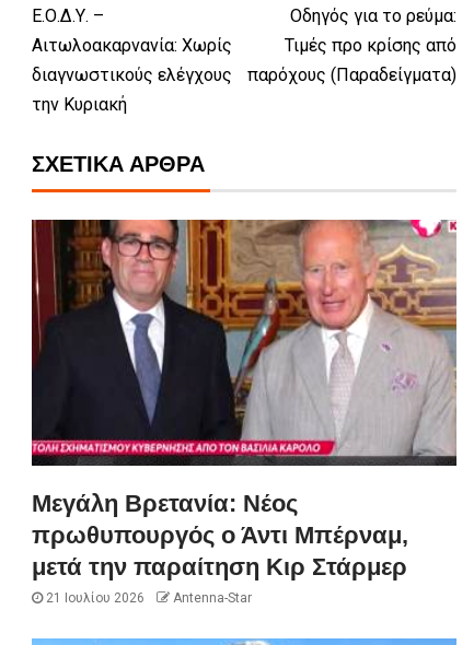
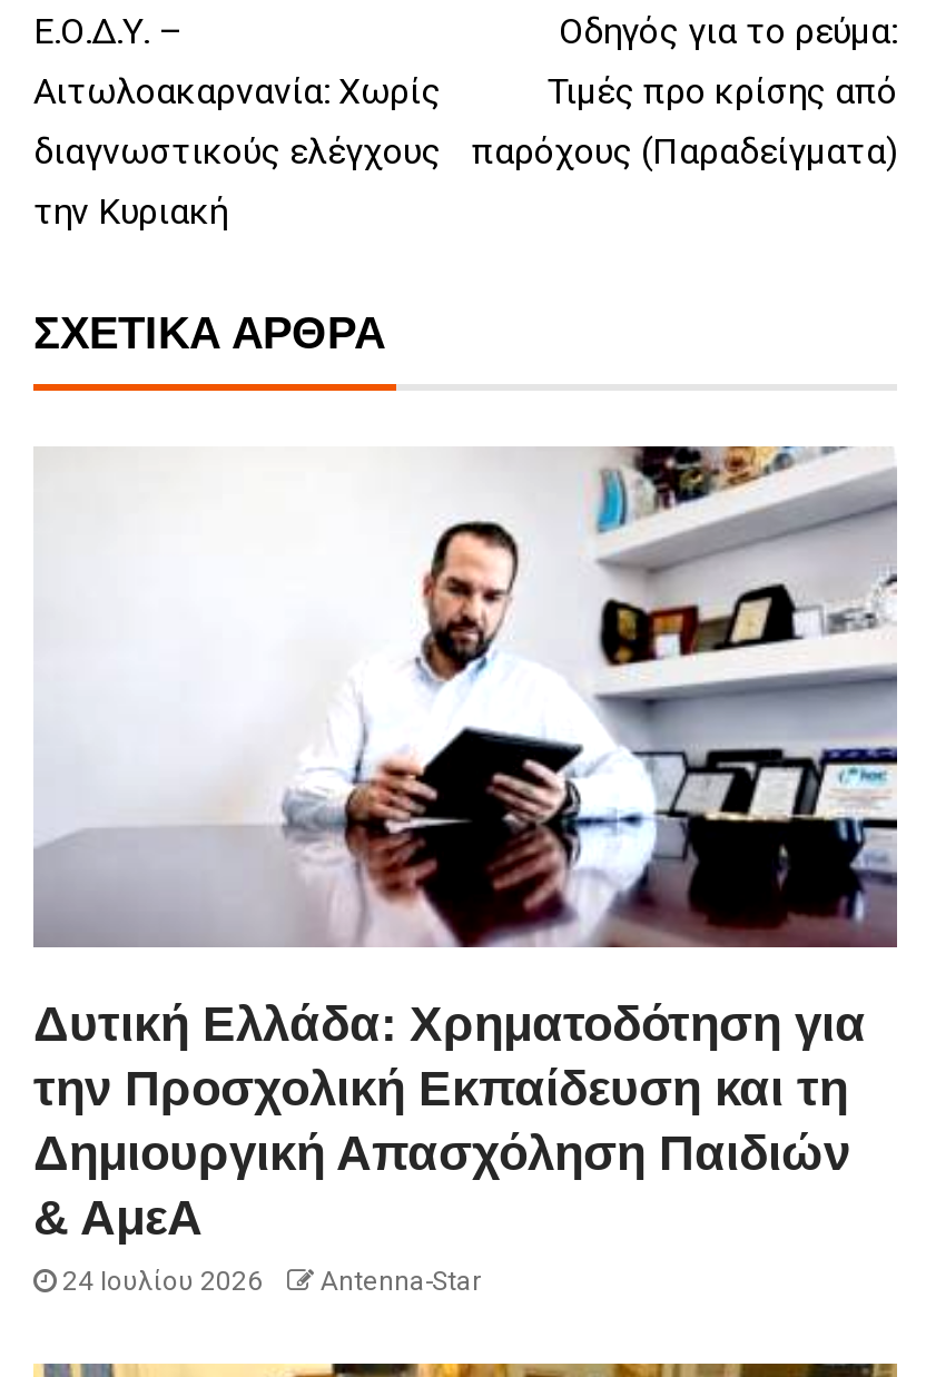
- [image]
- Μεγάλη Βρετανία: Νέος
- πρωθυπουργός ο Άντι Μπέρναμ,
- μετά την παραίτηση Κιρ Στάρμερ
- 21 Ιουλίου 2026
+ [image]
+ Δυτική Ελλάδα: Χρηματοδότηση για
+ την Προσχολική Εκπαίδευση και τη
+ Δημιουργική Απασχόληση Παιδιών
+ & ΑμεΑ
+ 24 Ιουλίου 2026
